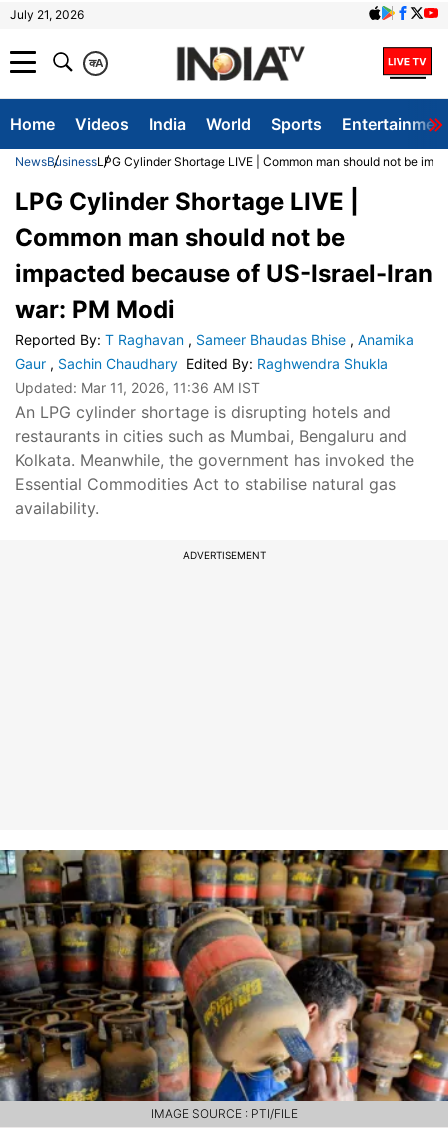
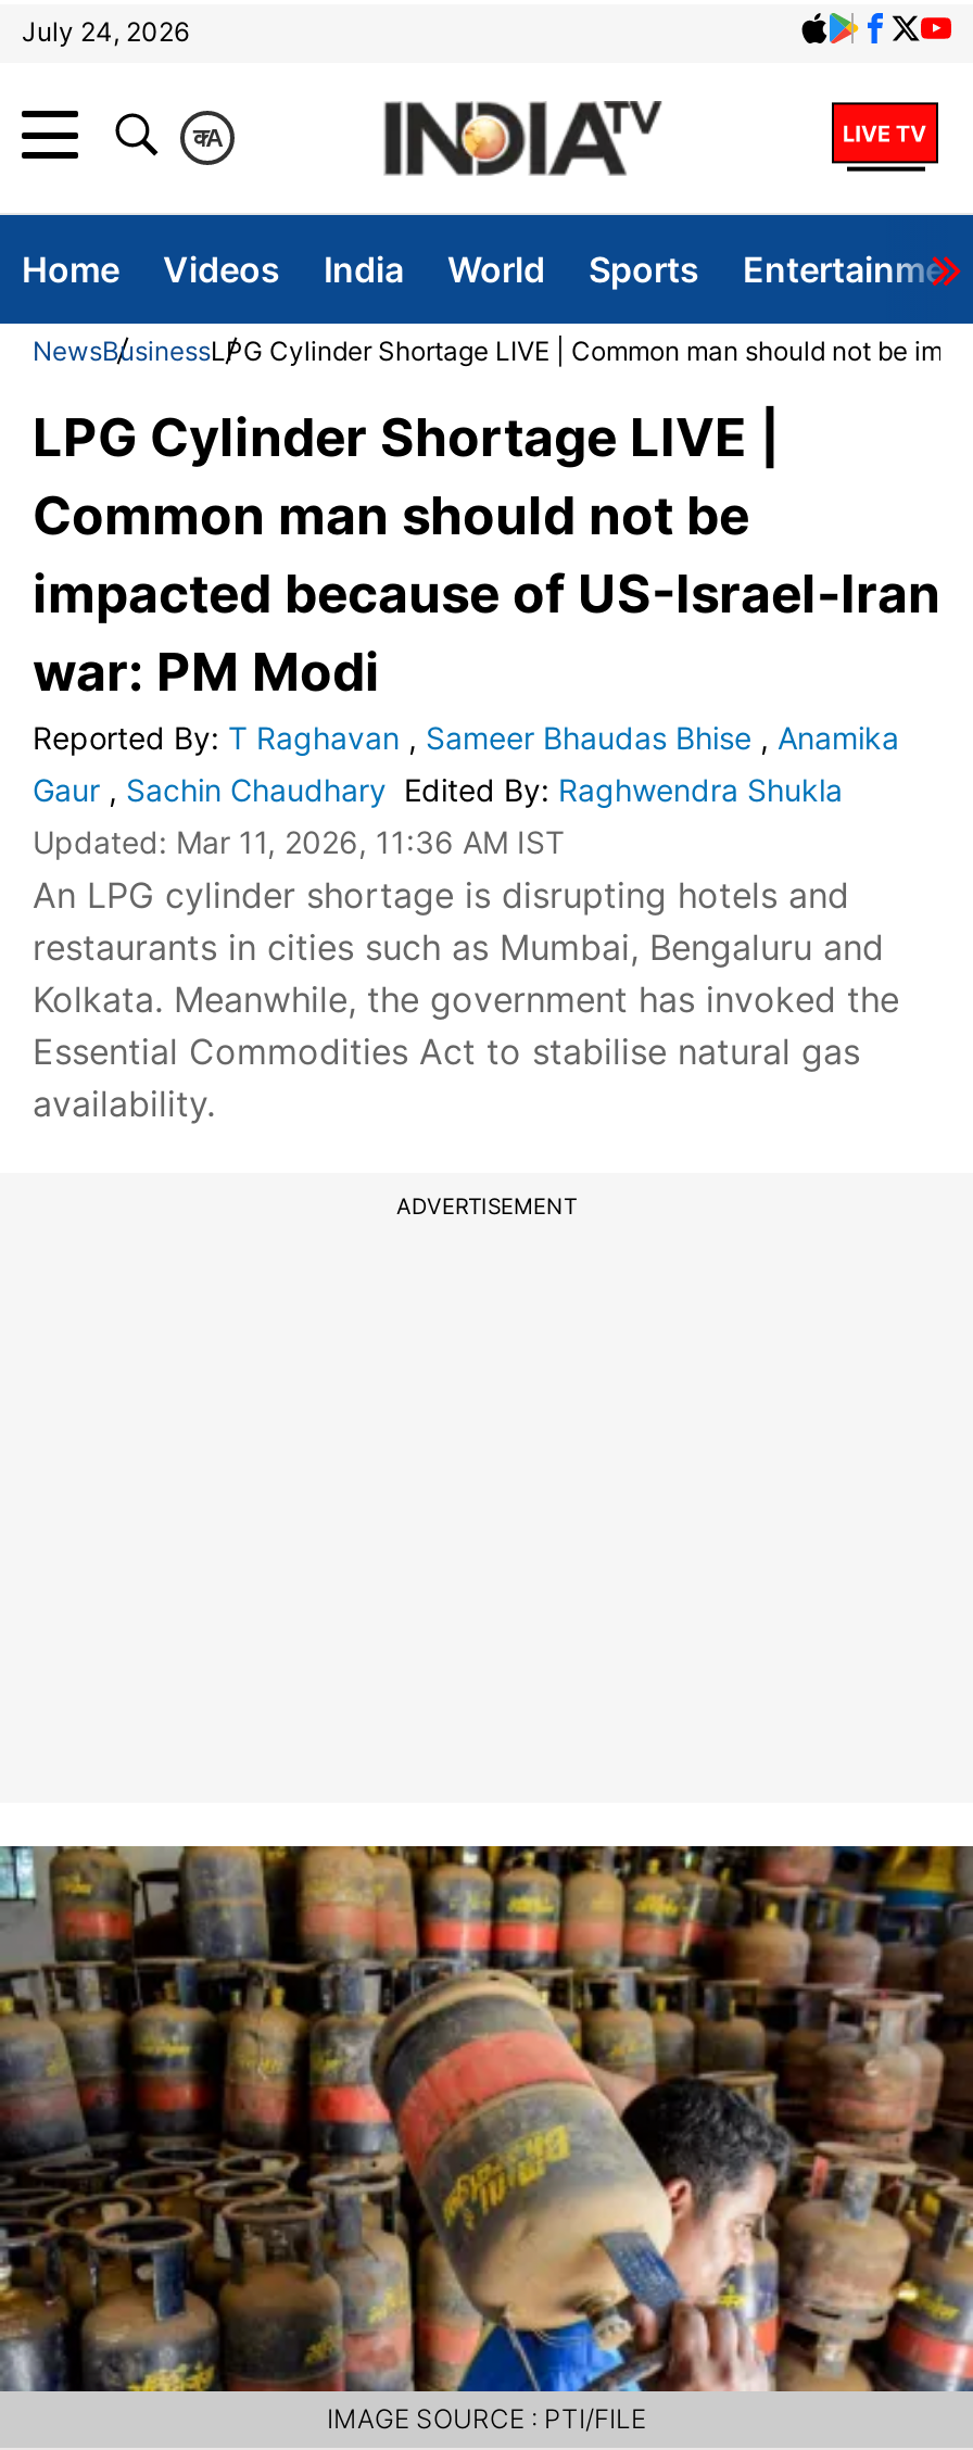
- July 21, 2026
+ July 24, 2026
